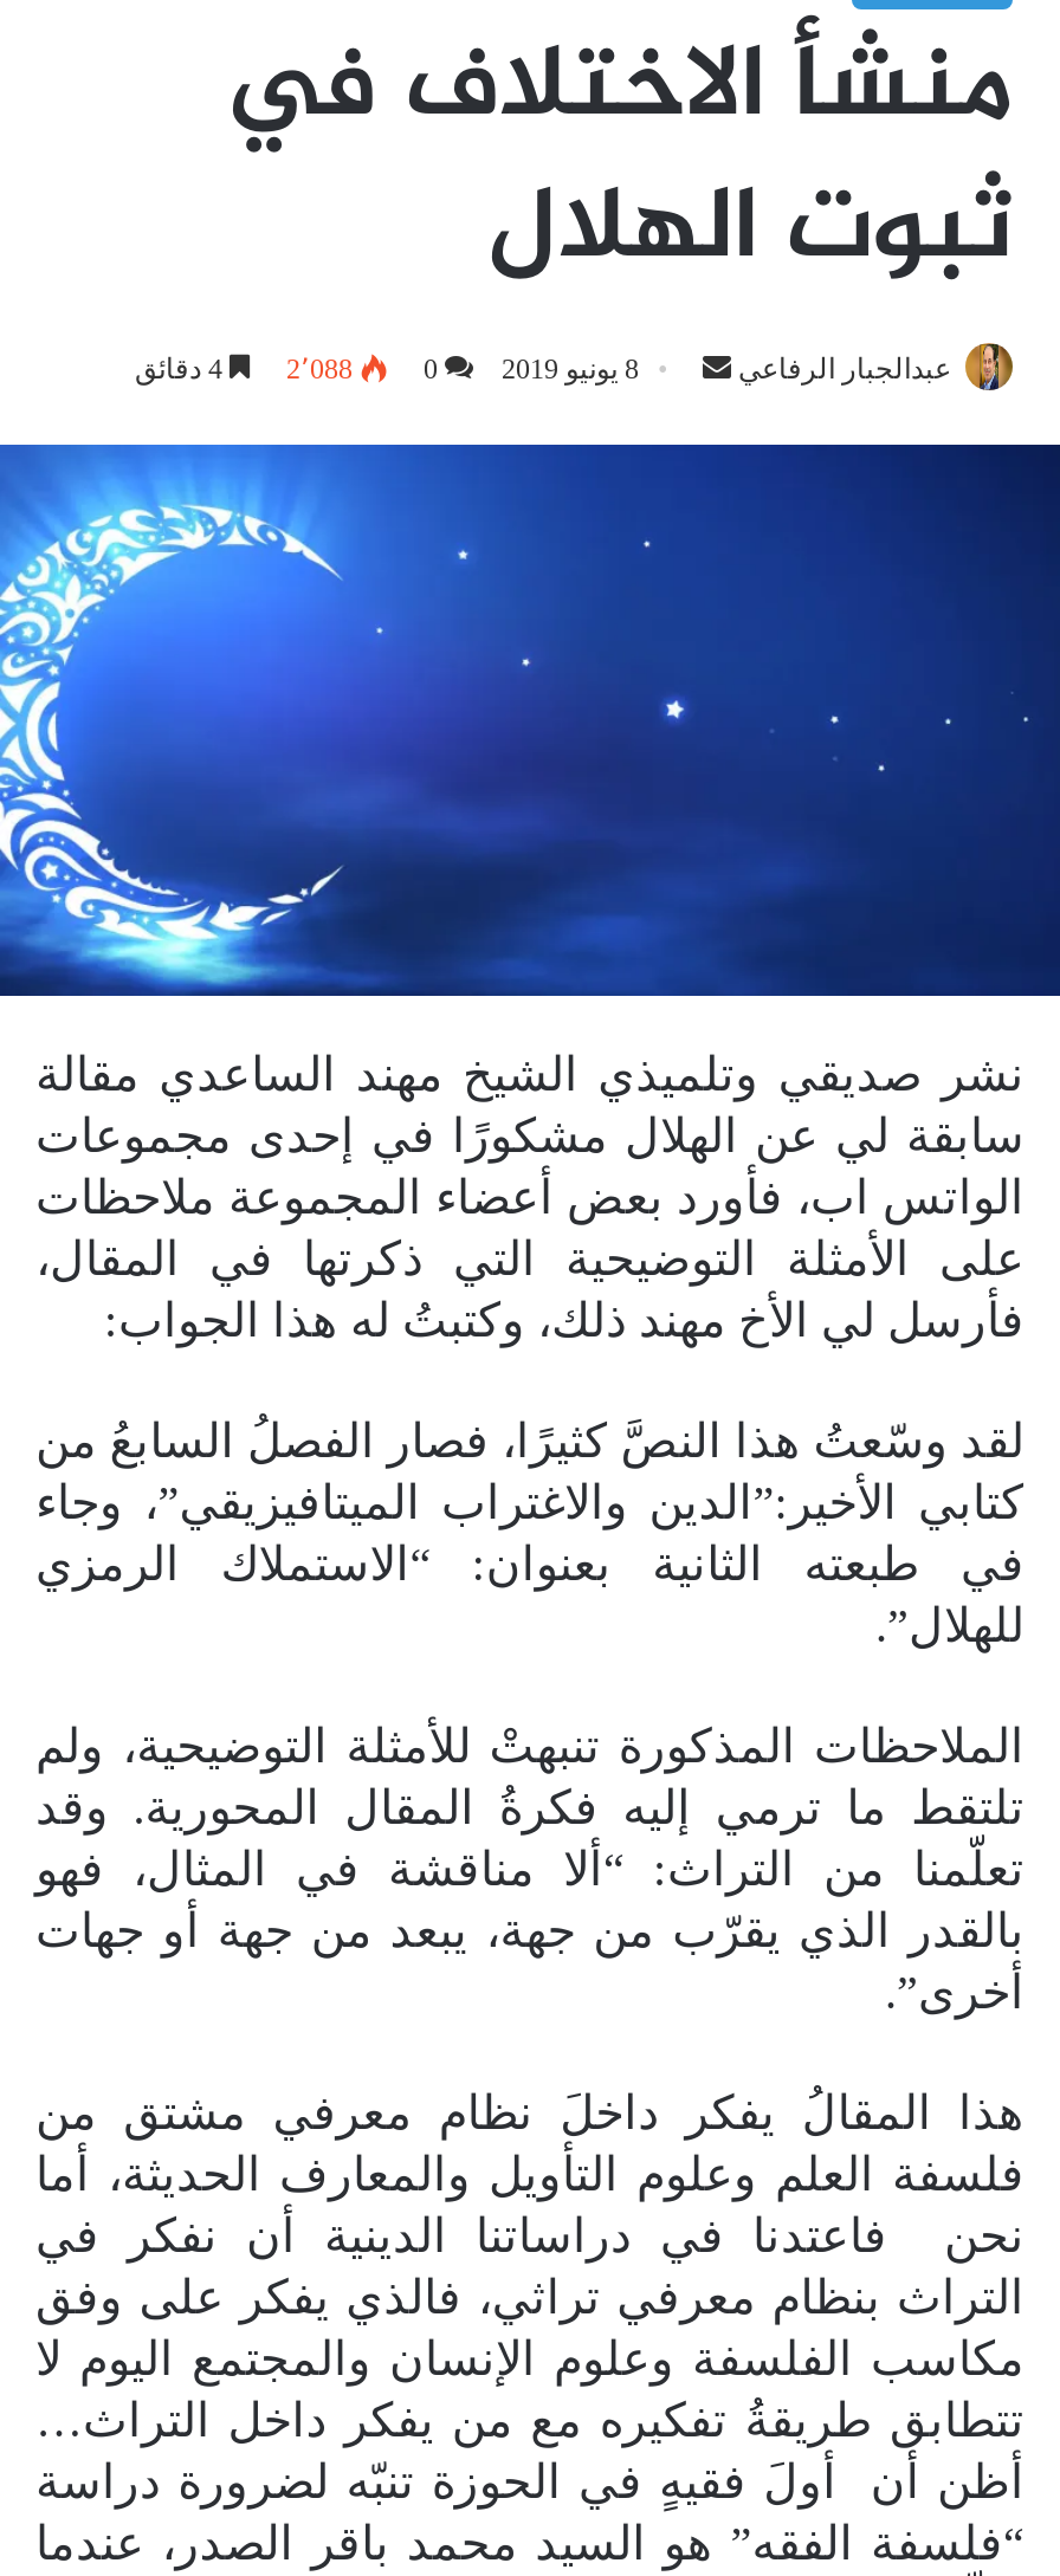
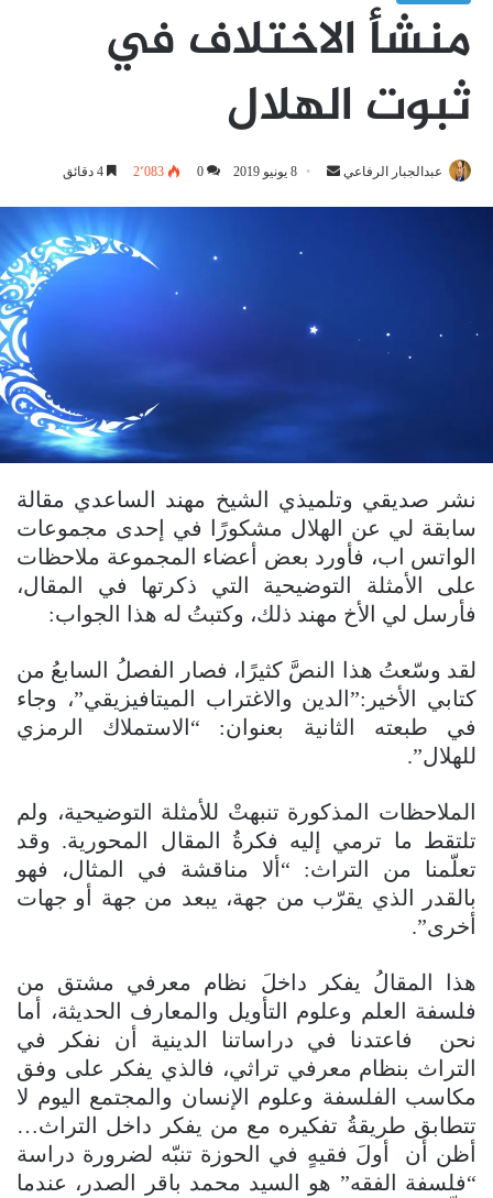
- 2٬088
+ 2٬083
